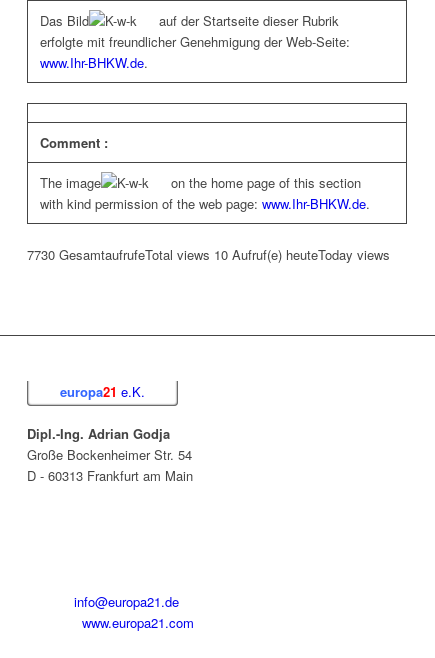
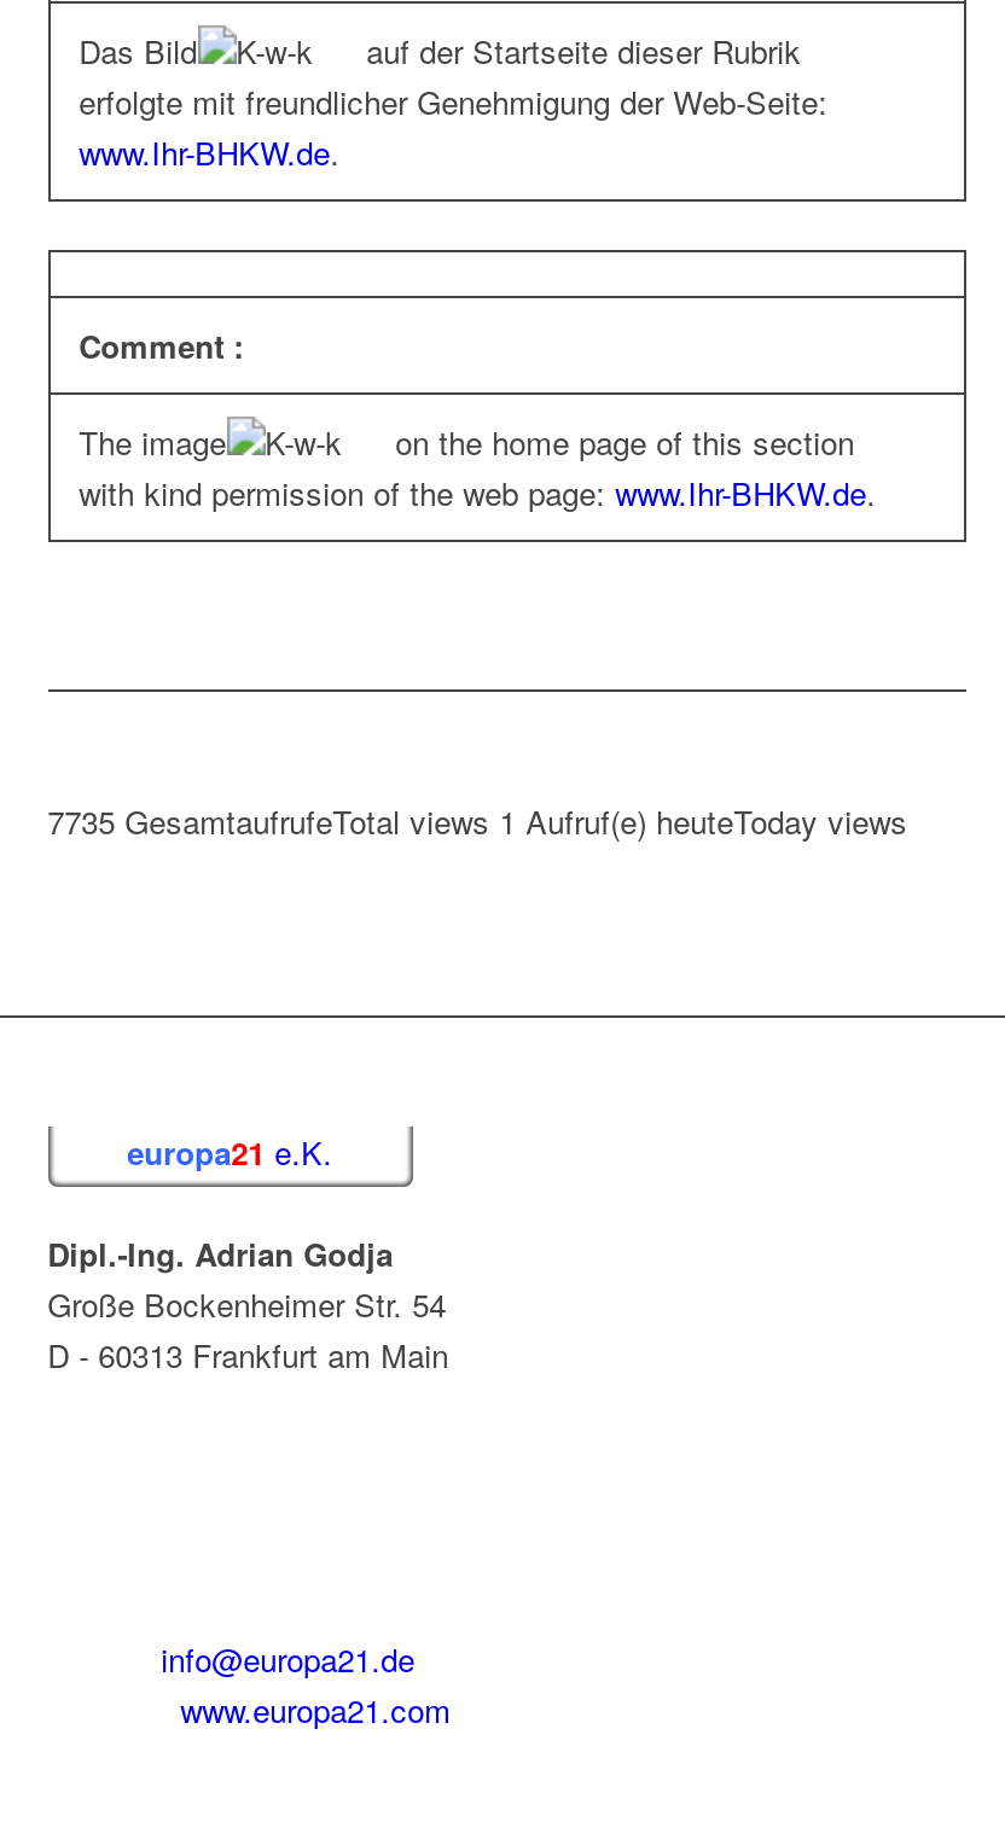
- 7730 GesamtaufrufeTotal views 10 Aufruf(e) heuteToday views
+ 7735 GesamtaufrufeTotal views 1 Aufruf(e) heuteToday views
